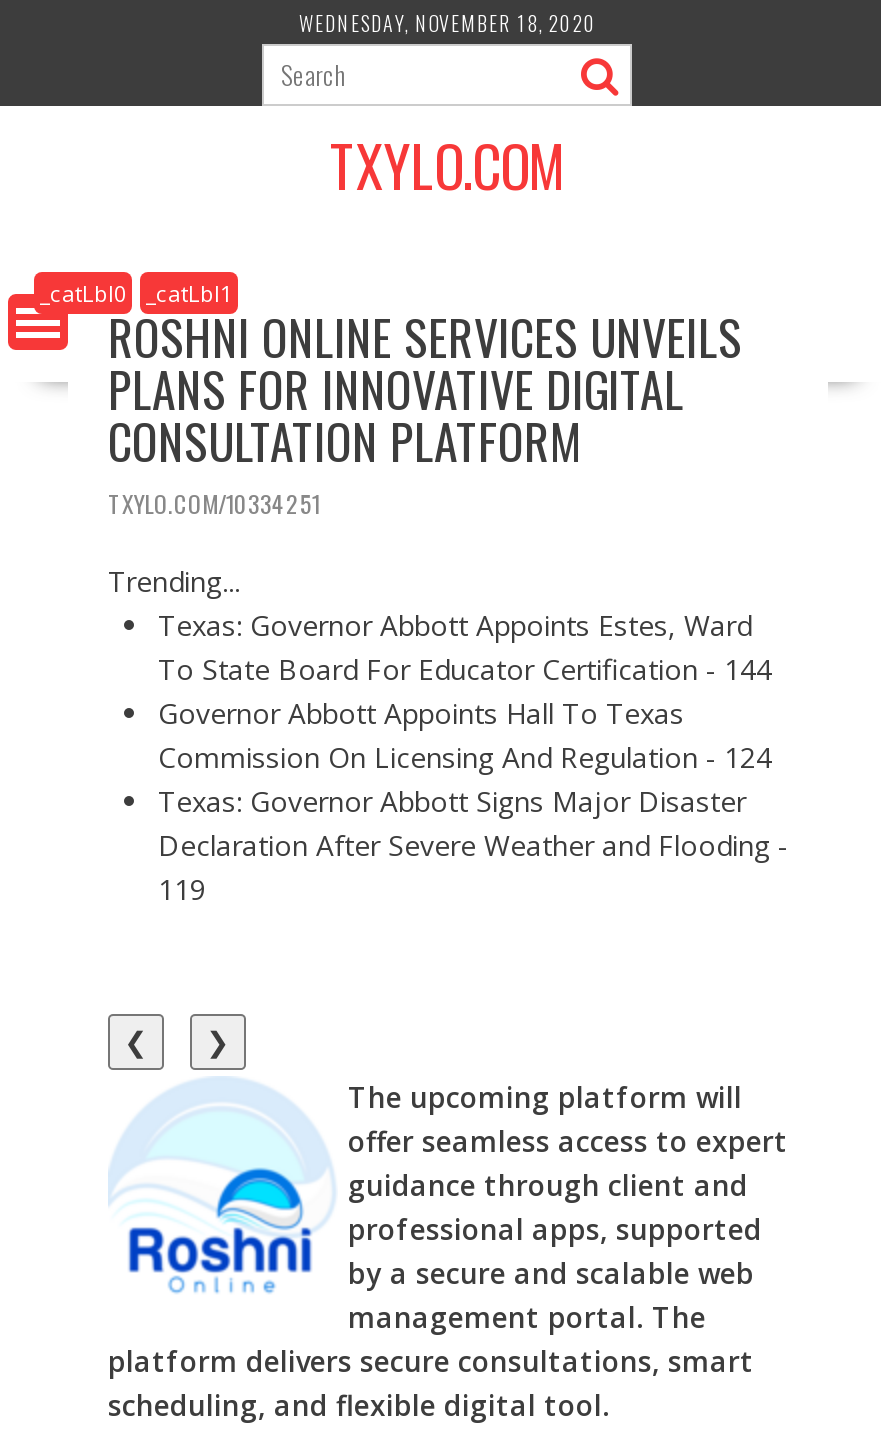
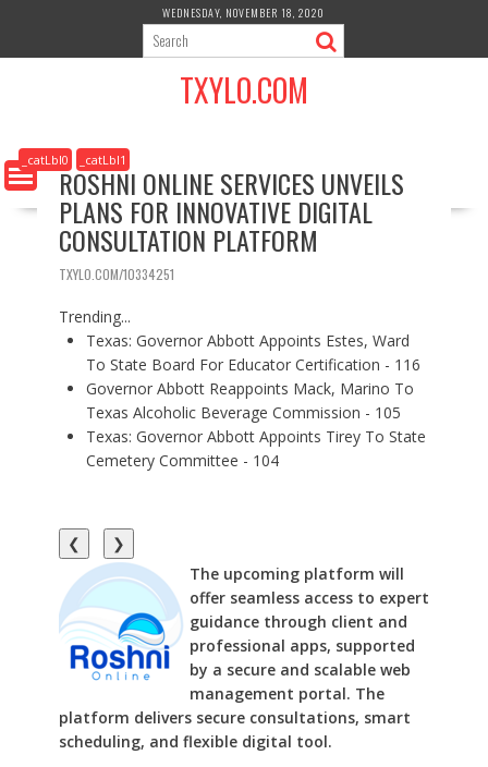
- To State Board For Educator Certification - 144
- Governor Abbott Appoints Hall To Texas
- Commission On Licensing And Regulation - 124
- Texas: Governor Abbott Signs Major Disaster
- Declaration After Severe Weather and Flooding -
- 119
+ To State Board For Educator Certification - 116
+ Governor Abbott Reappoints Mack, Marino To
+ Texas Alcoholic Beverage Commission - 105
+ Texas: Governor Abbott Appoints Tirey To State
+ Cemetery Committee - 104
